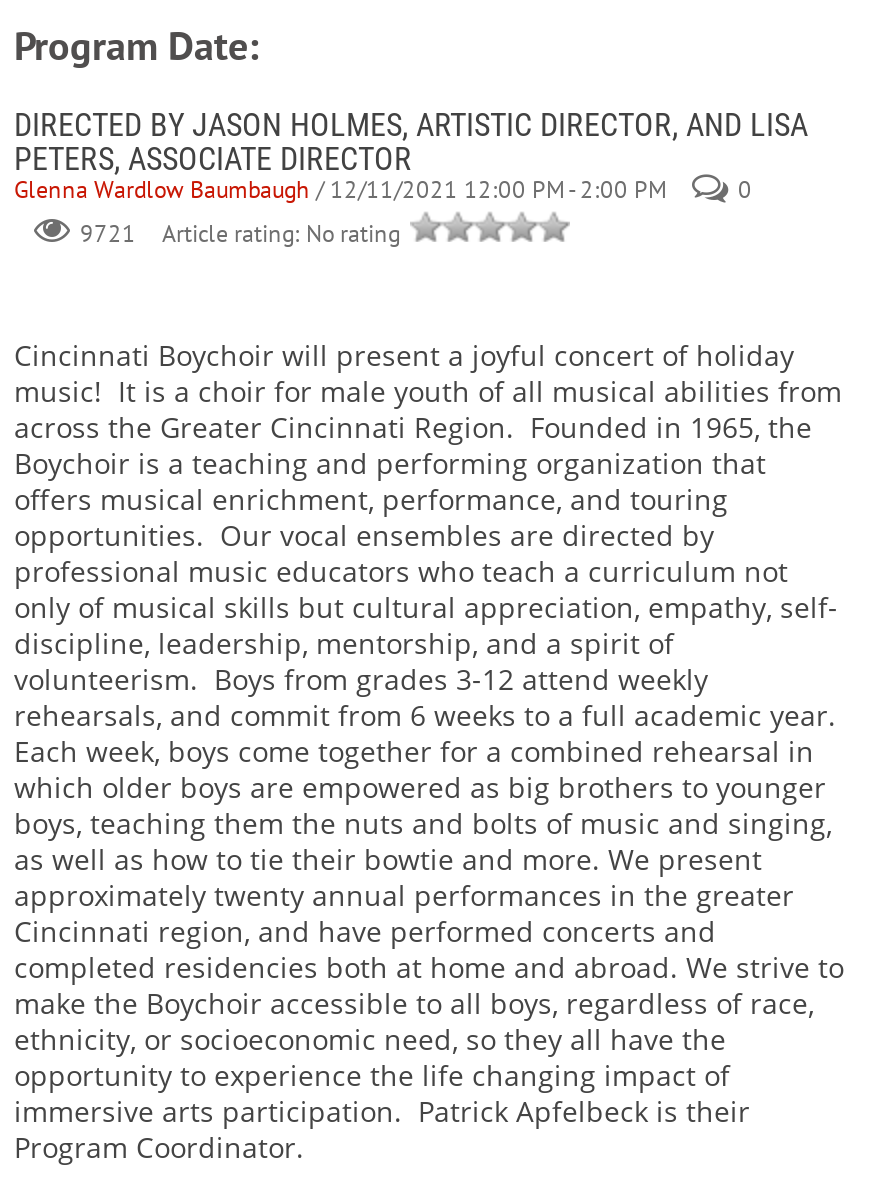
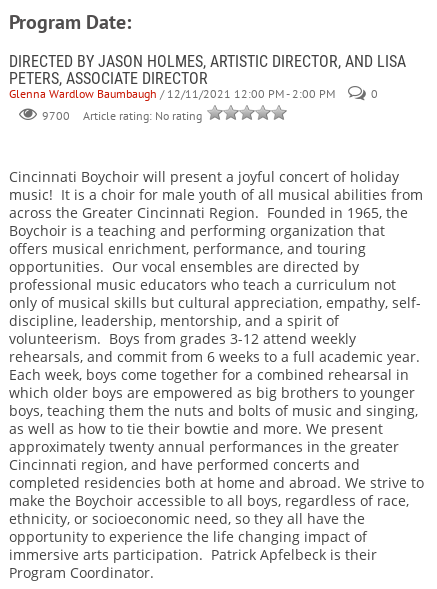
- 9721 Article rating: No rating
+ 9700 Article rating: No rating
